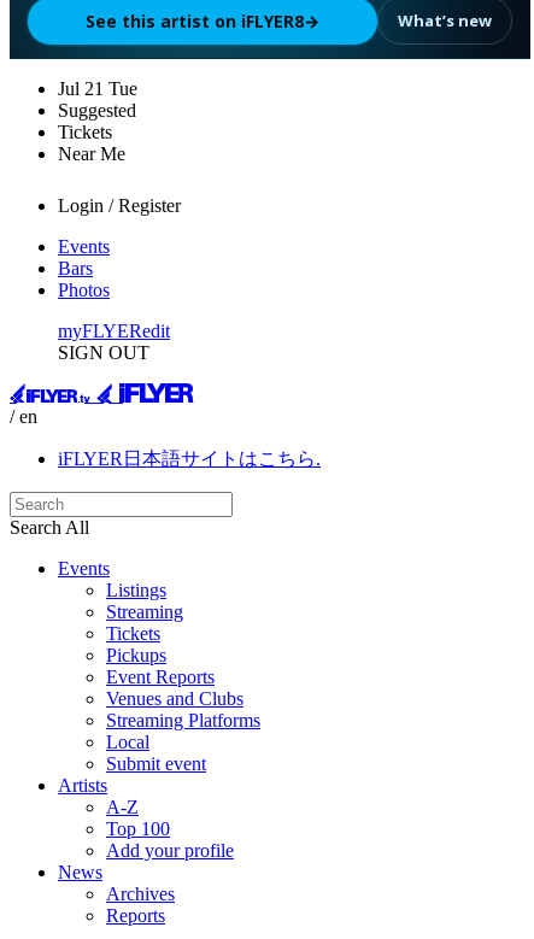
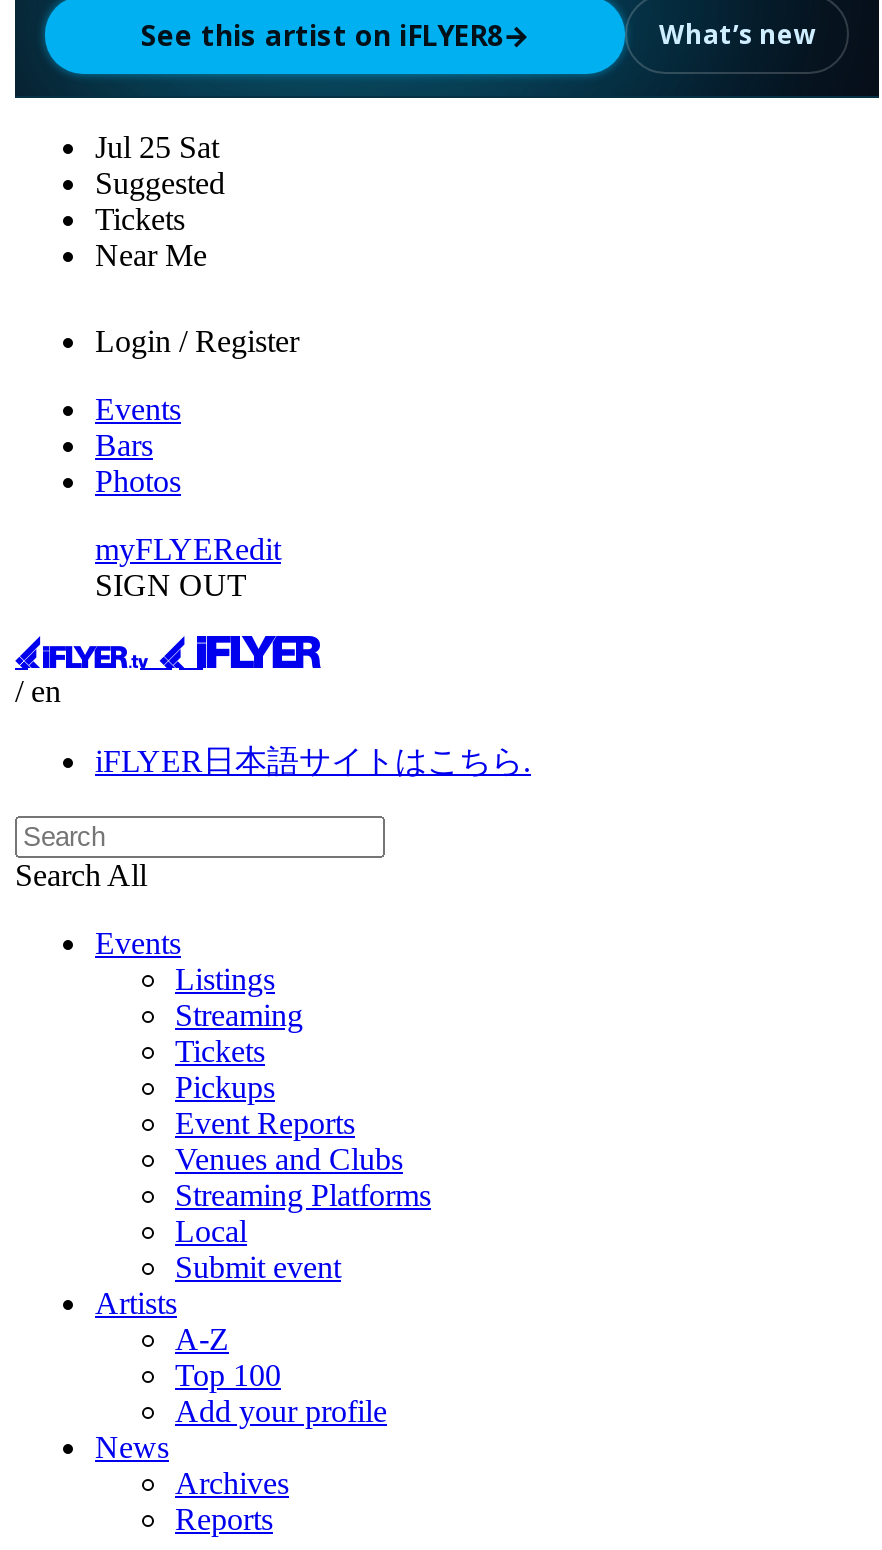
- Jul 21 Tue
+ Jul 25 Sat
